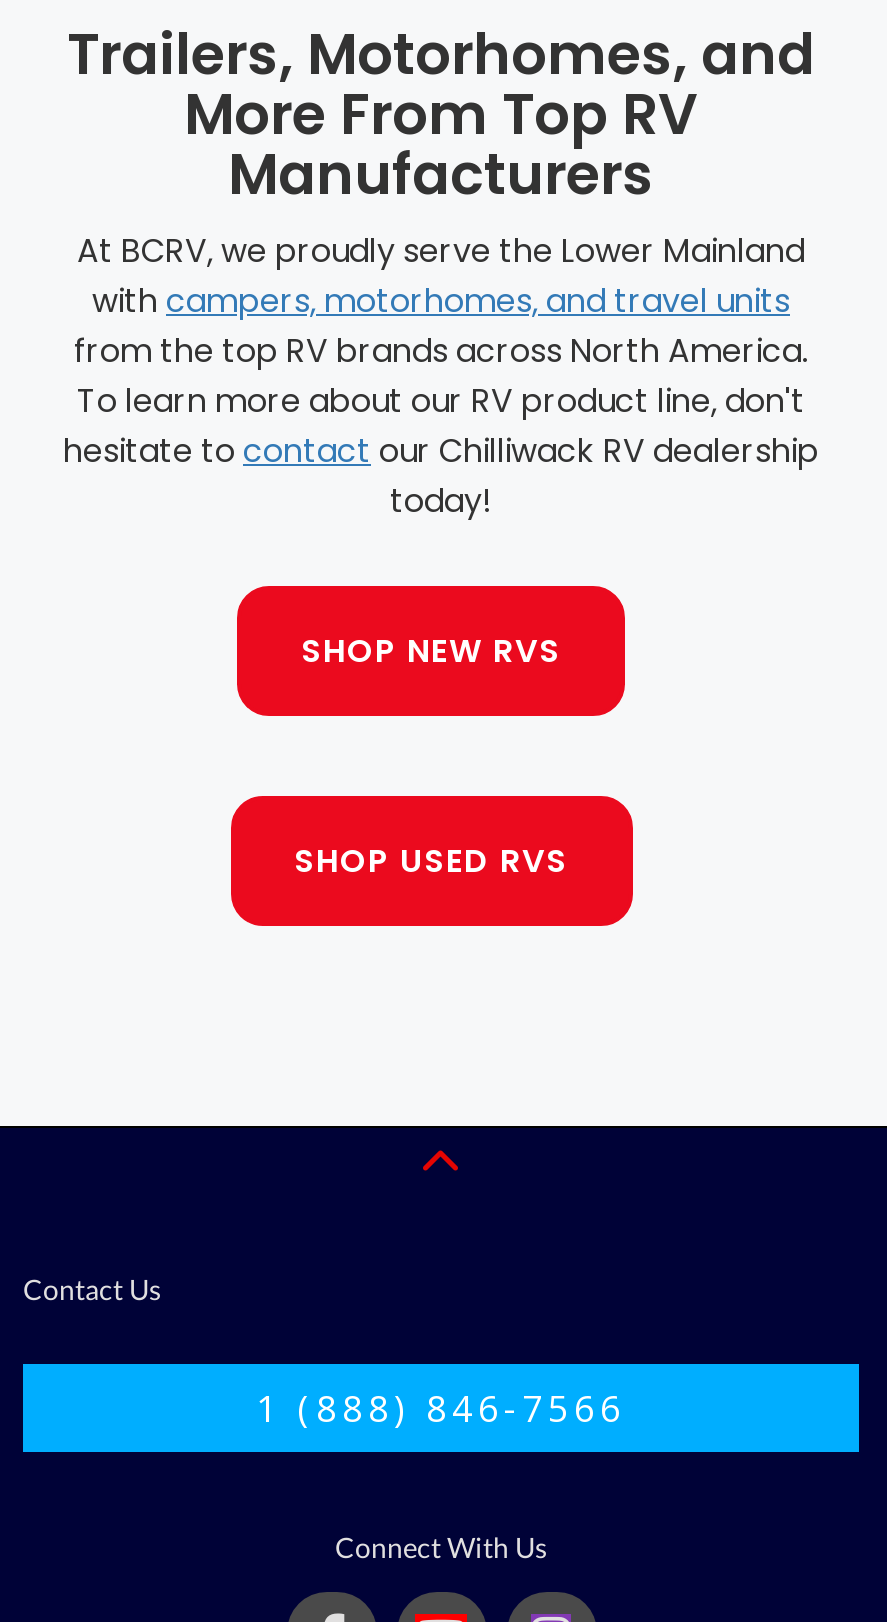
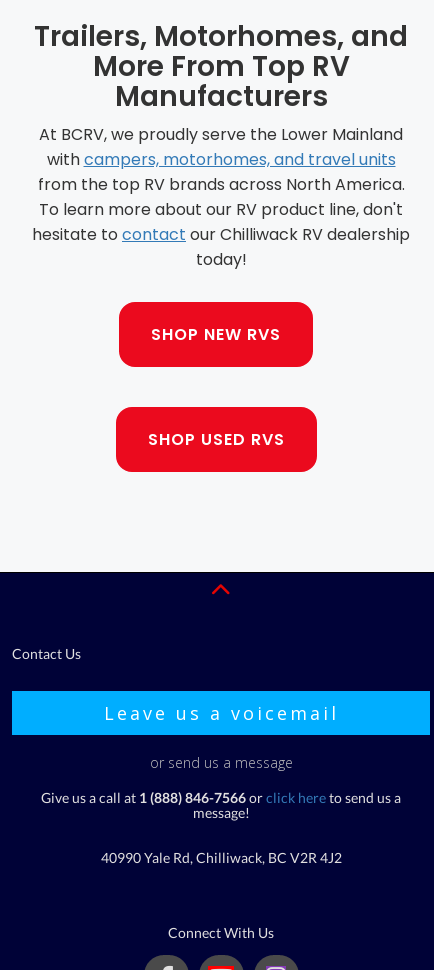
- 1 (888) 846-7566
+ Leave us a voicemail
+ or send us a message
+ Give us a call at 1 (888) 846-7566 or click here to send us a
+ message!
+ 40990 Yale Rd, Chilliwack, BC V2R 4J2
